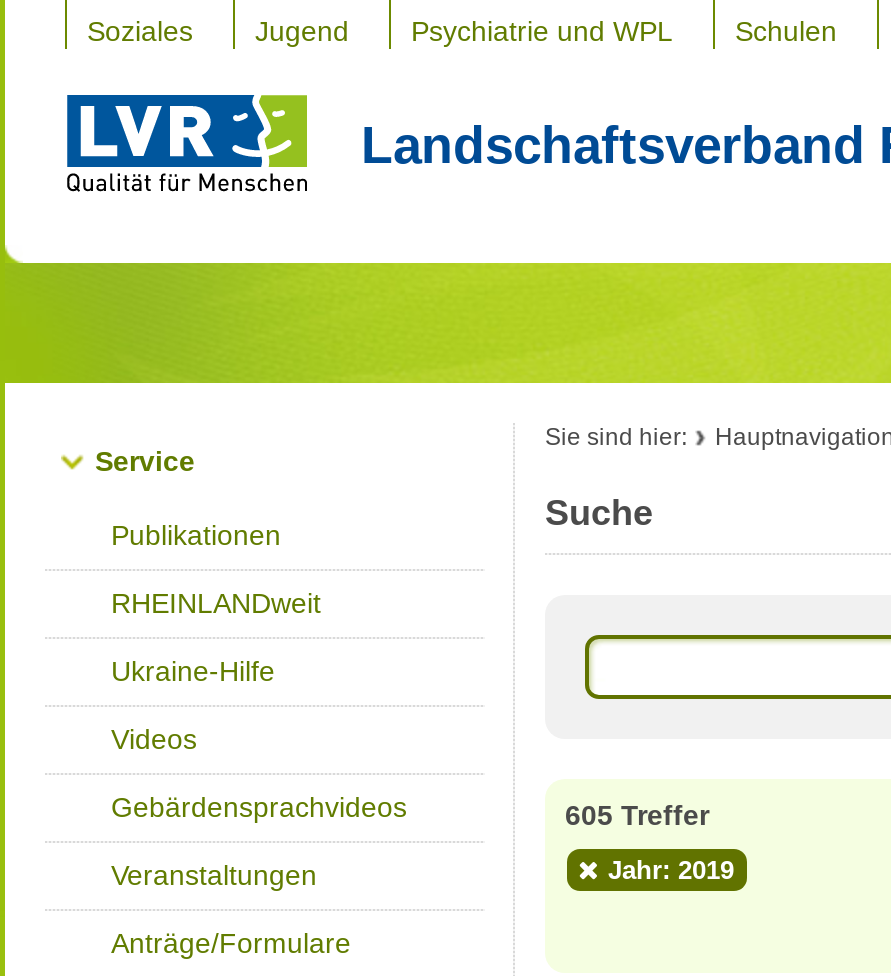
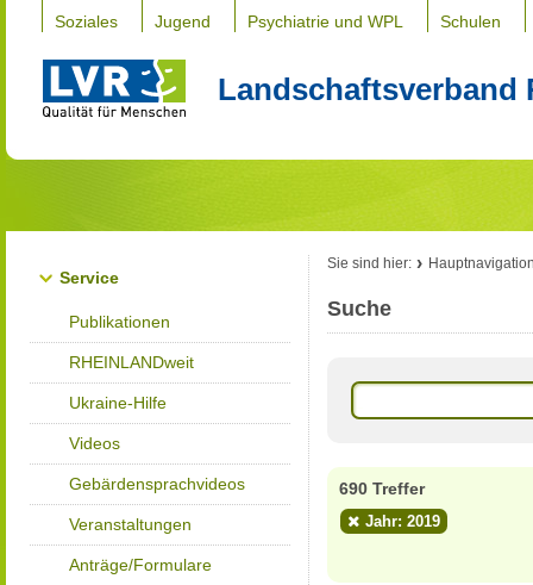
- 605 Treffer
+ 690 Treffer
